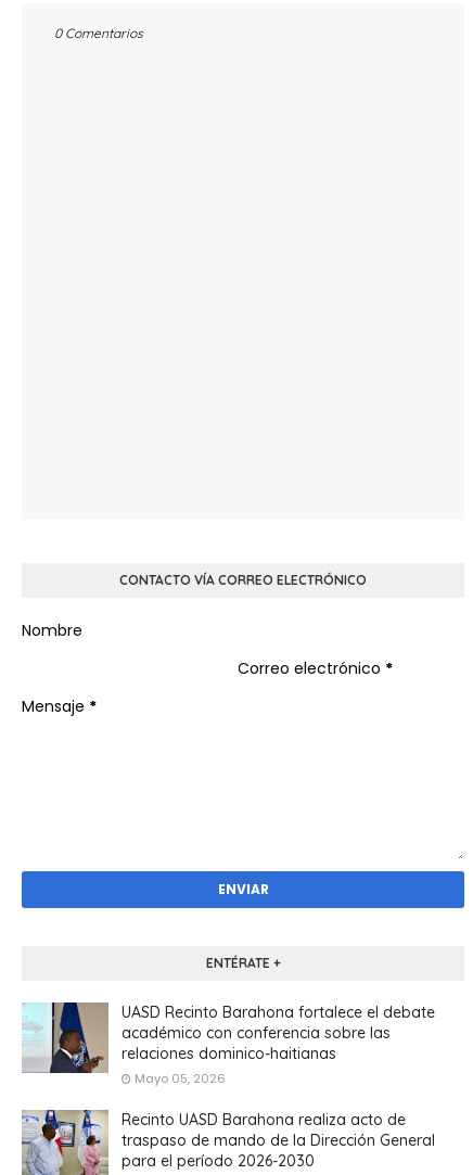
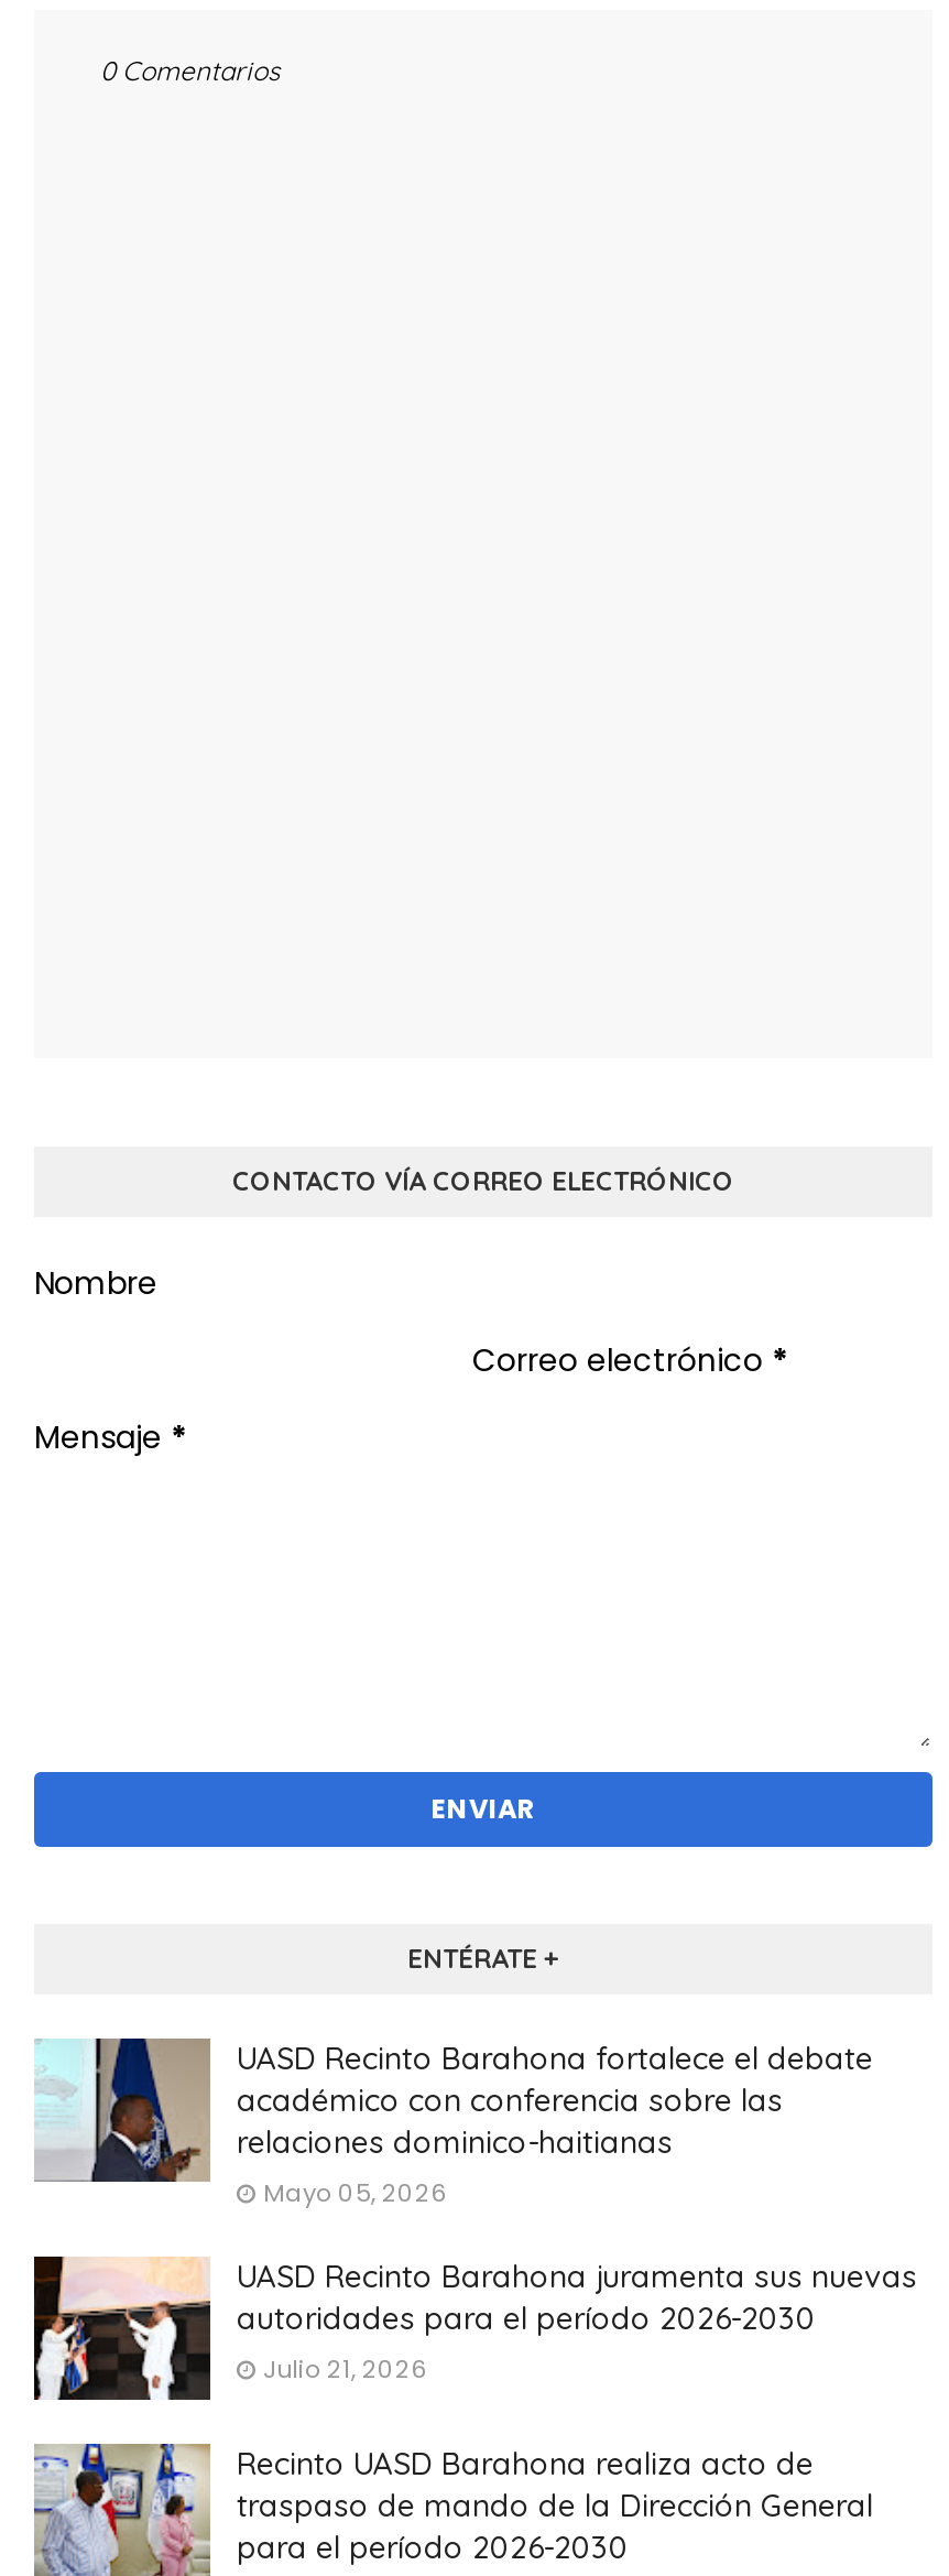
+ [image]
+ UASD Recinto Barahona juramenta sus nuevas
+ autoridades para el período 2026-2030
+ Julio 21, 2026
